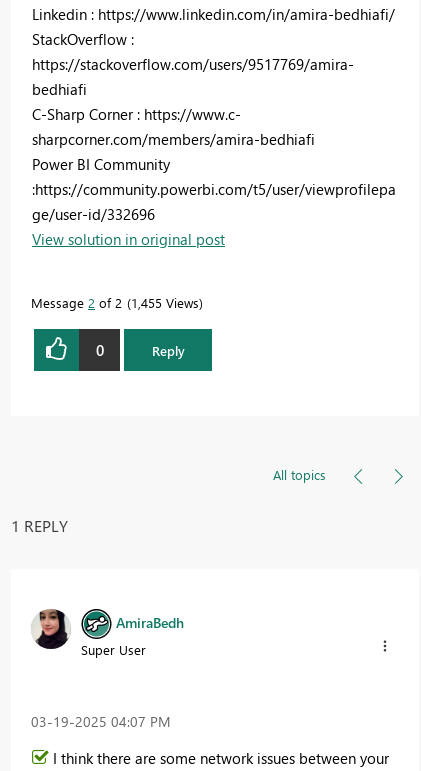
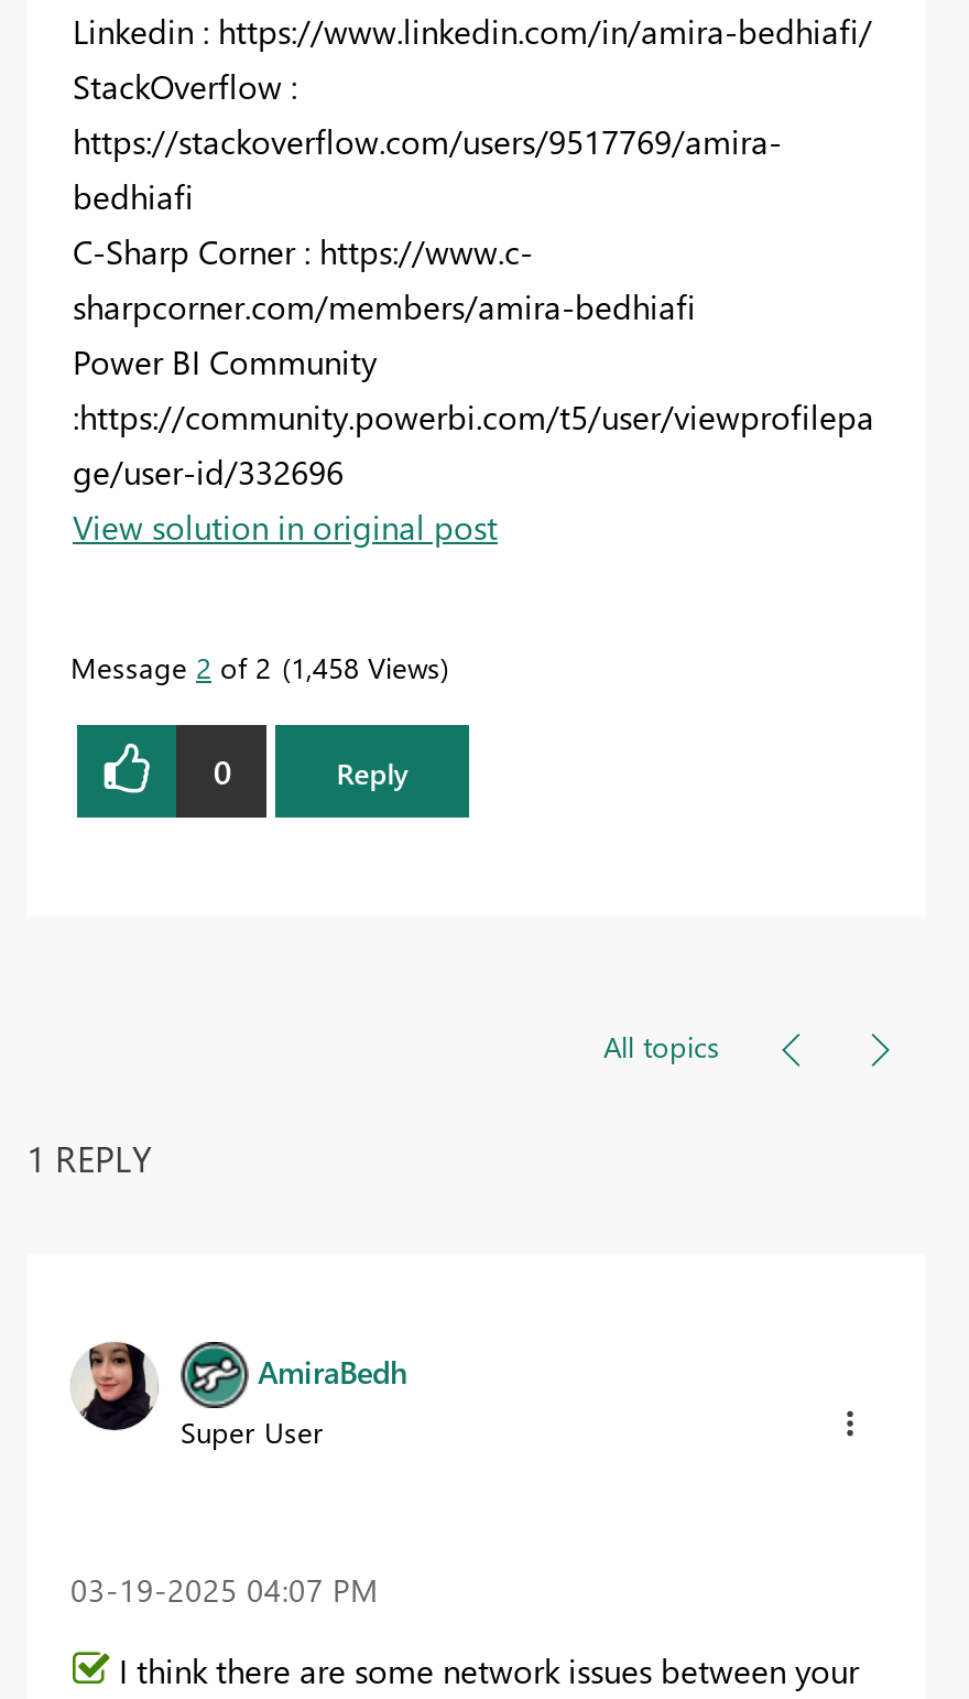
- Message 2 of 2 1,455 Views
+ Message 2 of 2 1,458 Views
